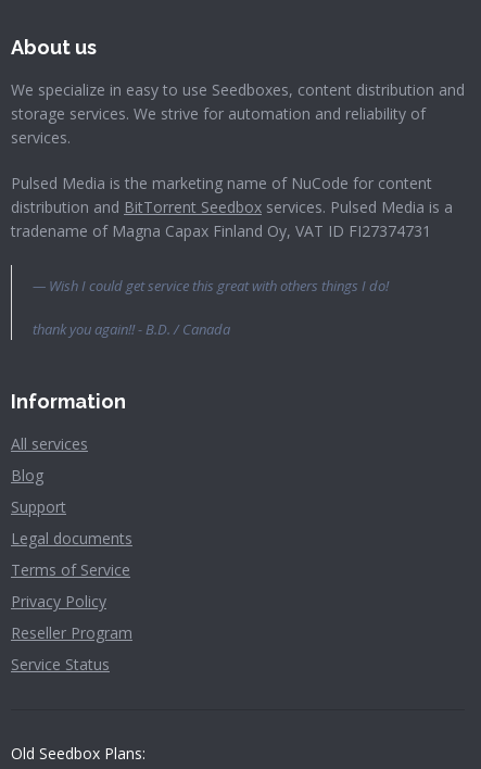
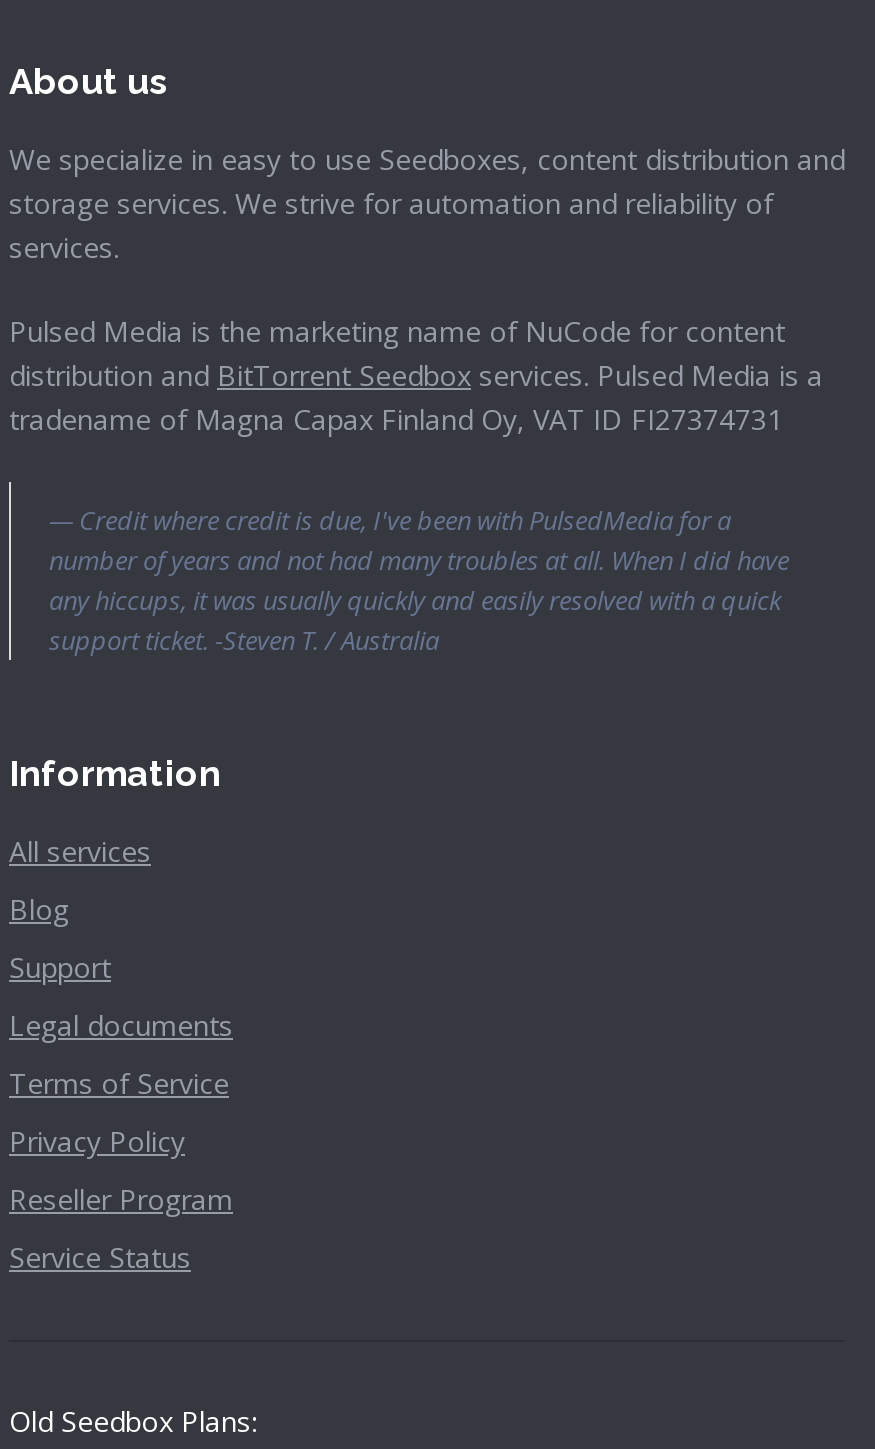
- Wish I could get service this great with others things I do!
- thank you again!! - B.D. / Canada
+ Credit where credit is due, I've been with PulsedMedia for a
+ number of years and not had many troubles at all. When I did have
+ any hiccups, it was usually quickly and easily resolved with a quick
+ support ticket. -Steven T. / Australia
